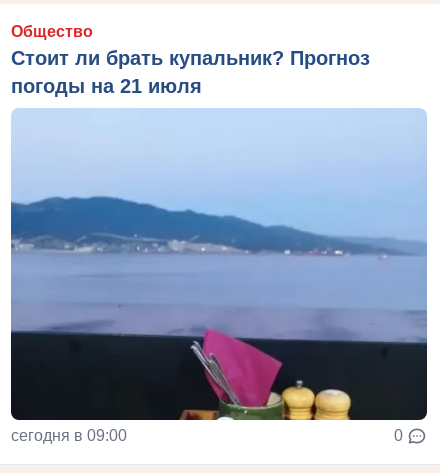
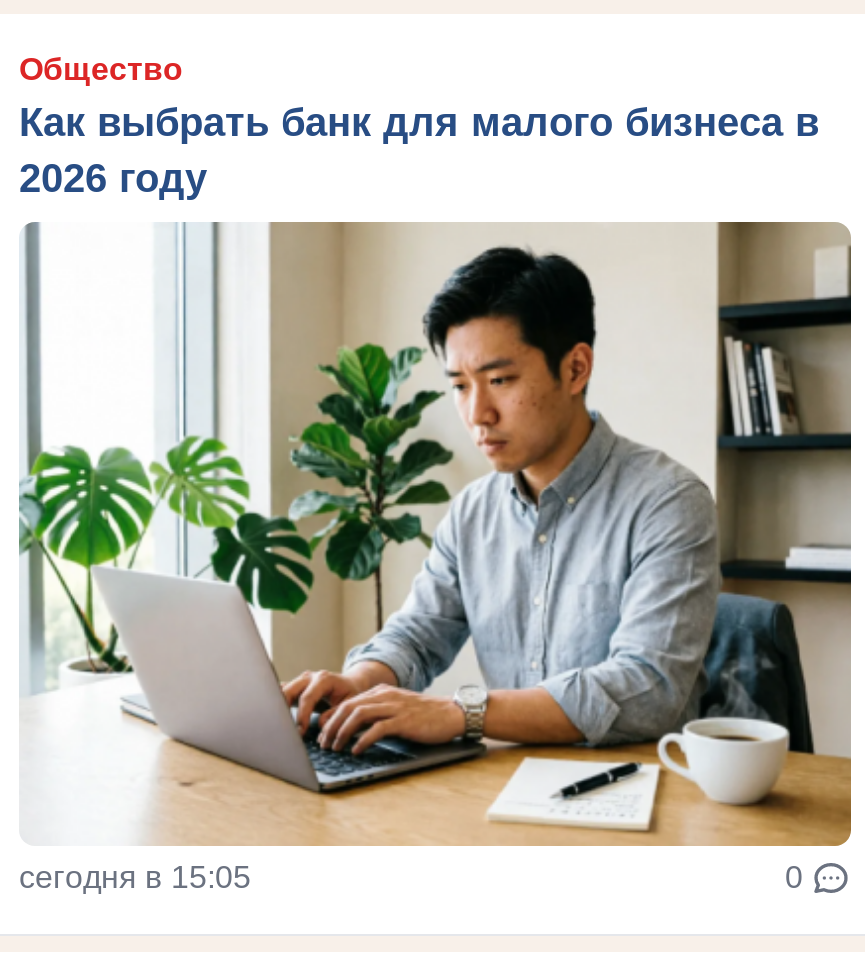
- Стоит ли брать купальник? Прогноз
- погоды на 21 июля
+ Как выбрать банк для малого бизнеса в
+ 2026 году

- [image]
- сегодня в 09:00
+ [image]
+ сегодня в 15:05
